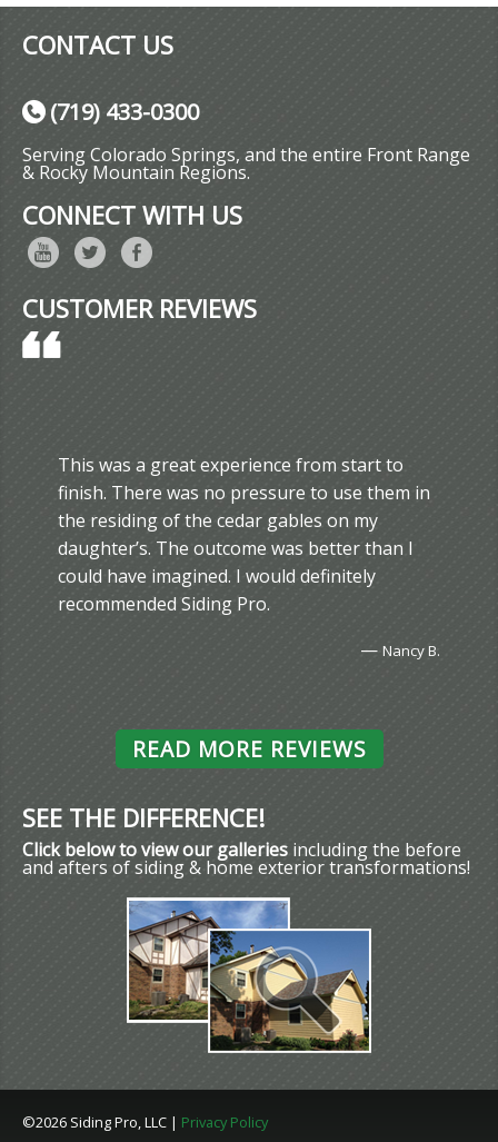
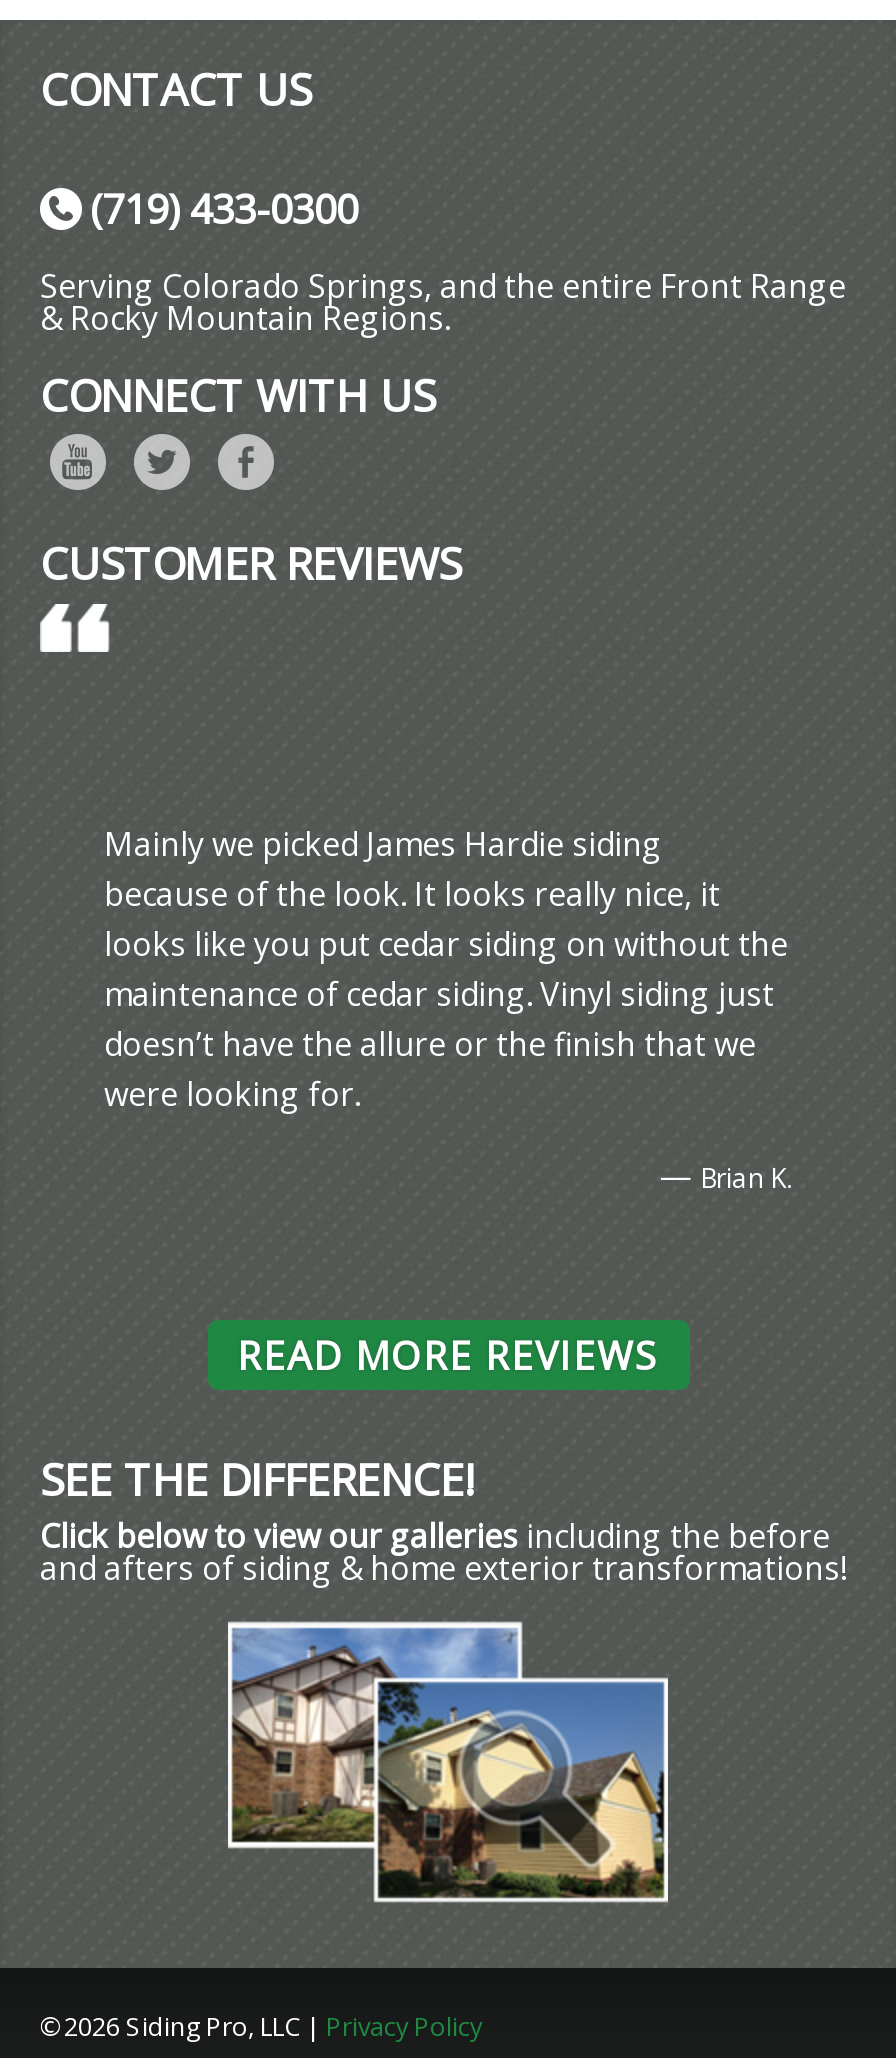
- This was a great experience from start to
- finish. There was no pressure to use them in
- the residing of the cedar gables on my
- daughter’s. The outcome was better than I
- could have imagined. I would definitely
- recommended Siding Pro.
+ Mainly we picked James Hardie siding
+ because of the look. It looks really nice, it
+ looks like you put cedar siding on without the
+ maintenance of cedar siding. Vinyl siding just
+ doesn’t have the allure or the finish that we
+ were looking for.

- — Nancy B.
+ — Brian K.
